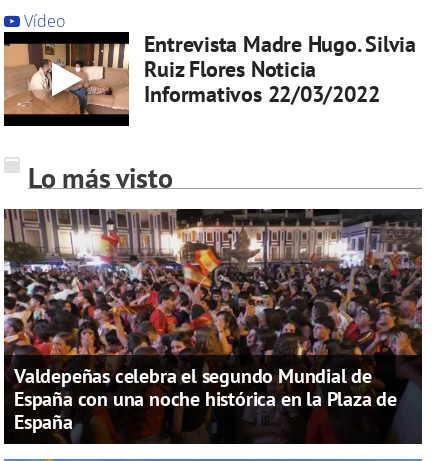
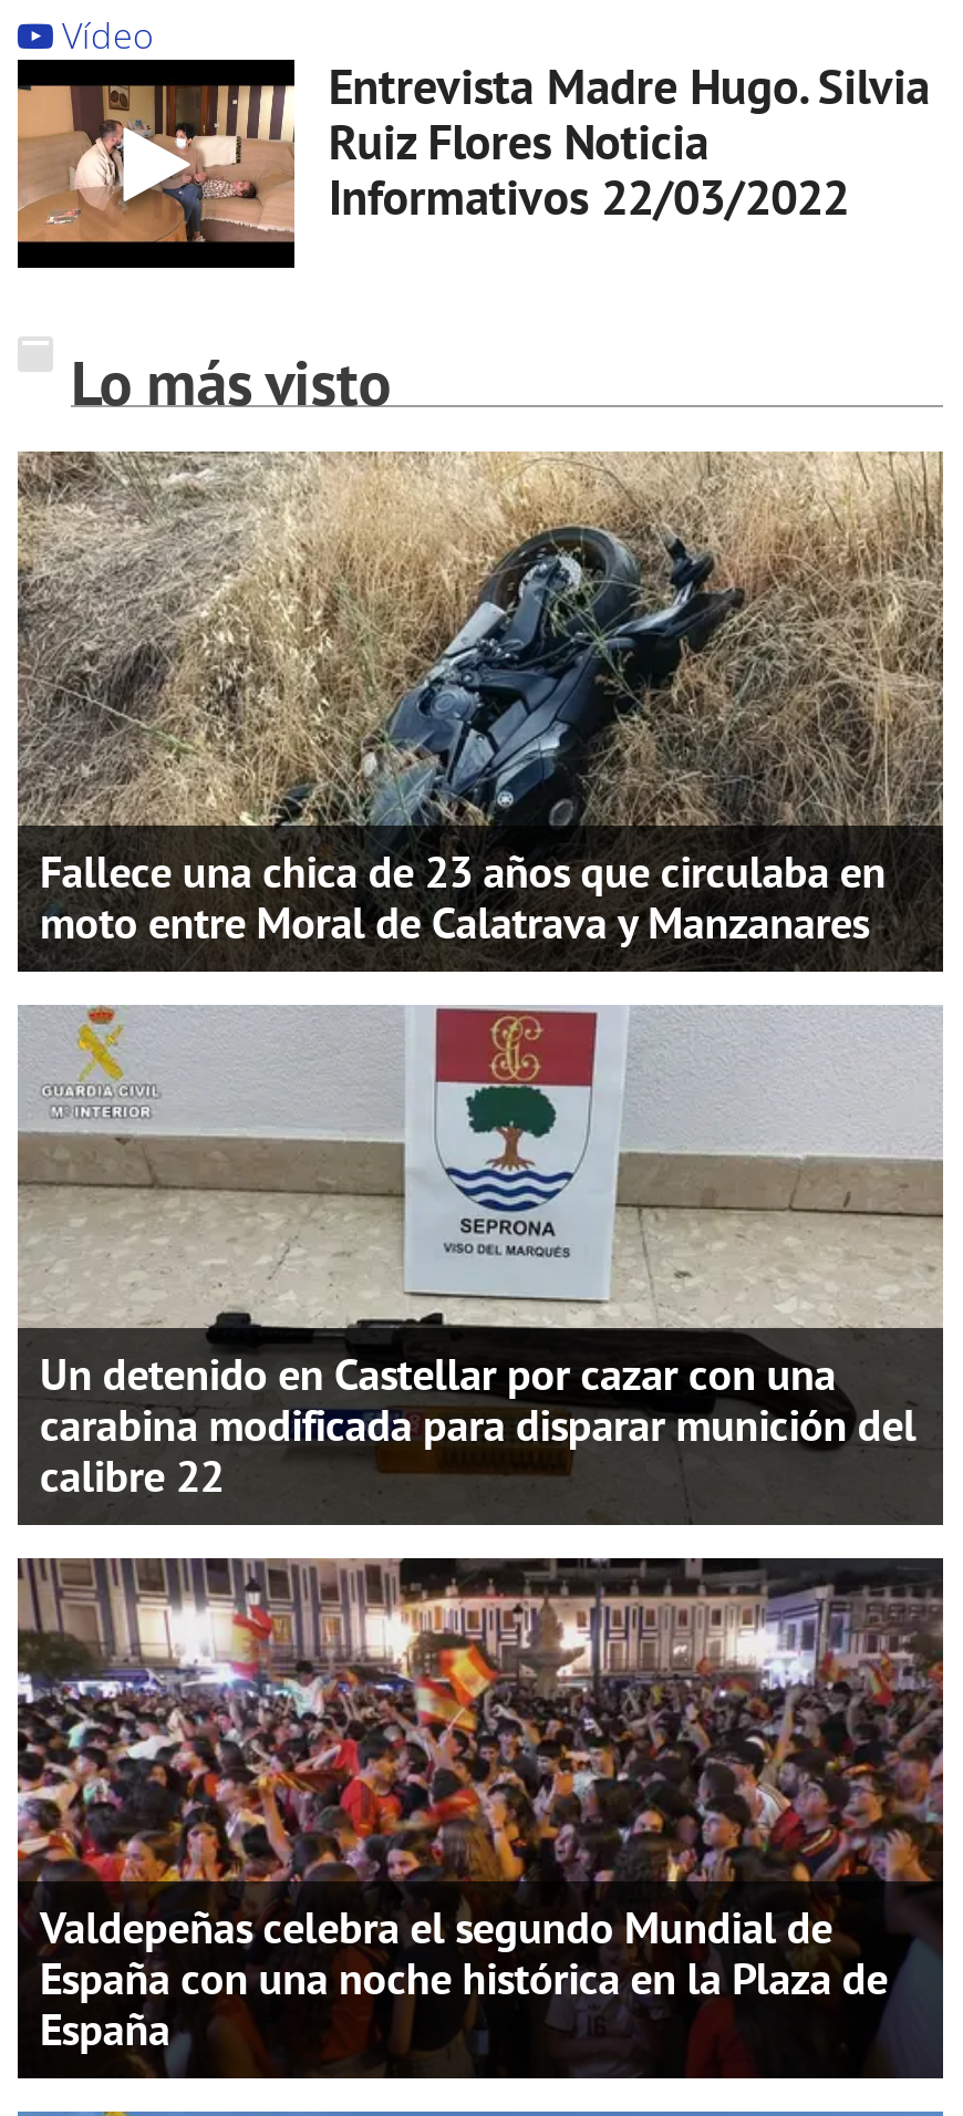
+ [image]
+ Fallece una chica de 23 años que circulaba en
+ moto entre Moral de Calatrava y Manzanares

+ [image]
+ Un detenido en Castellar por cazar con una
+ carabina modificada para disparar munición del
+ calibre 22
